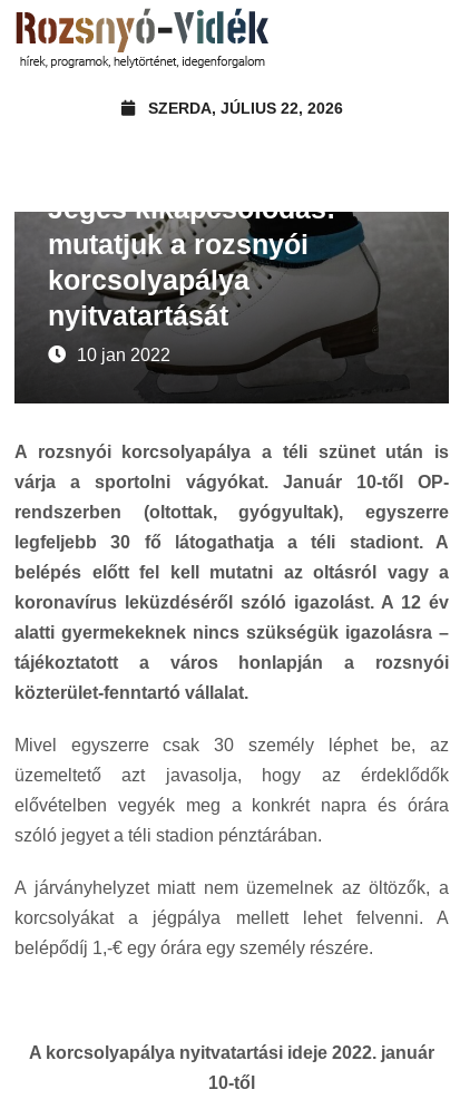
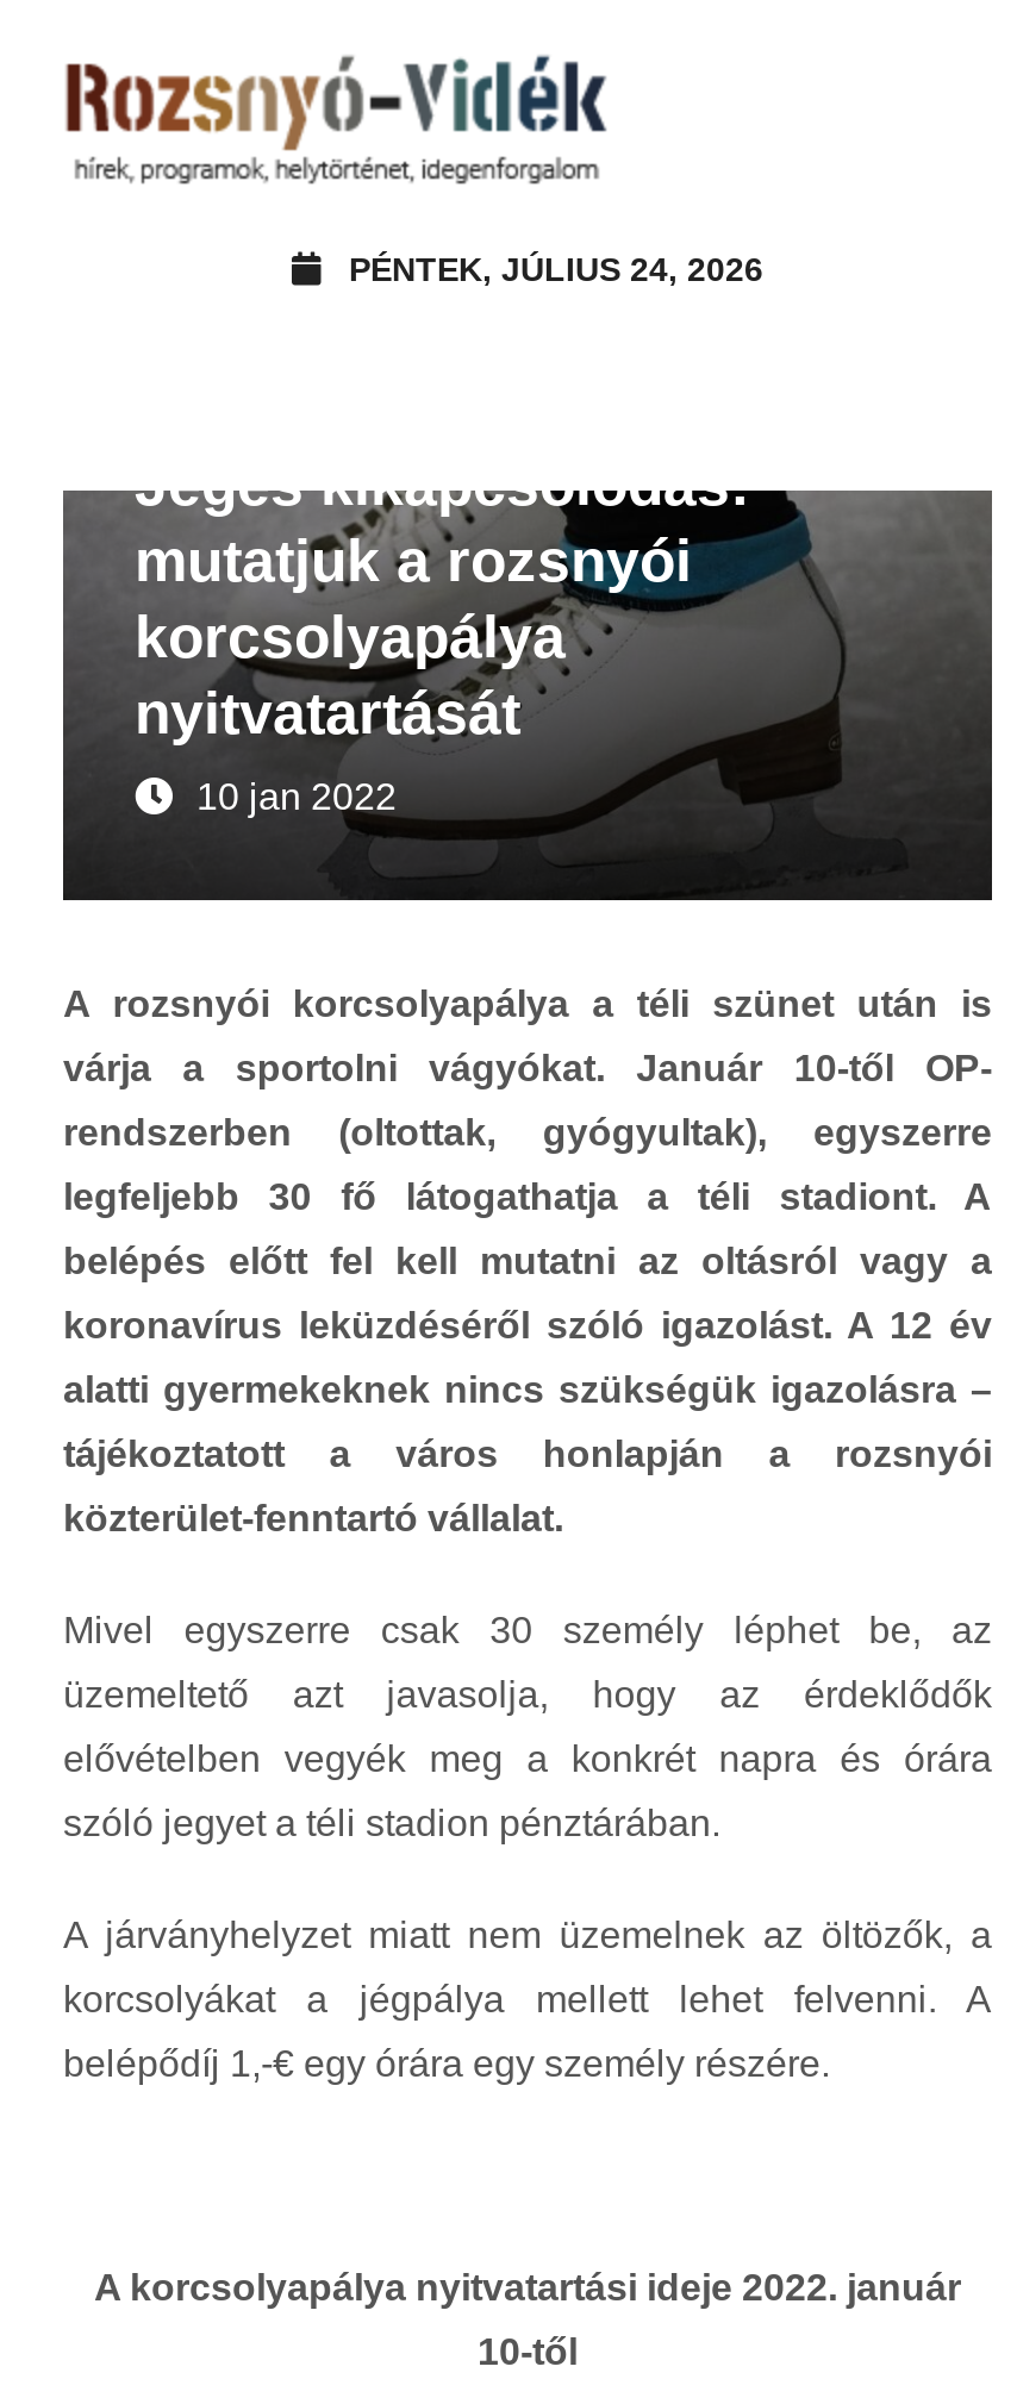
- SZERDA, JÚLIUS 22, 2026
+ PÉNTEK, JÚLIUS 24, 2026
